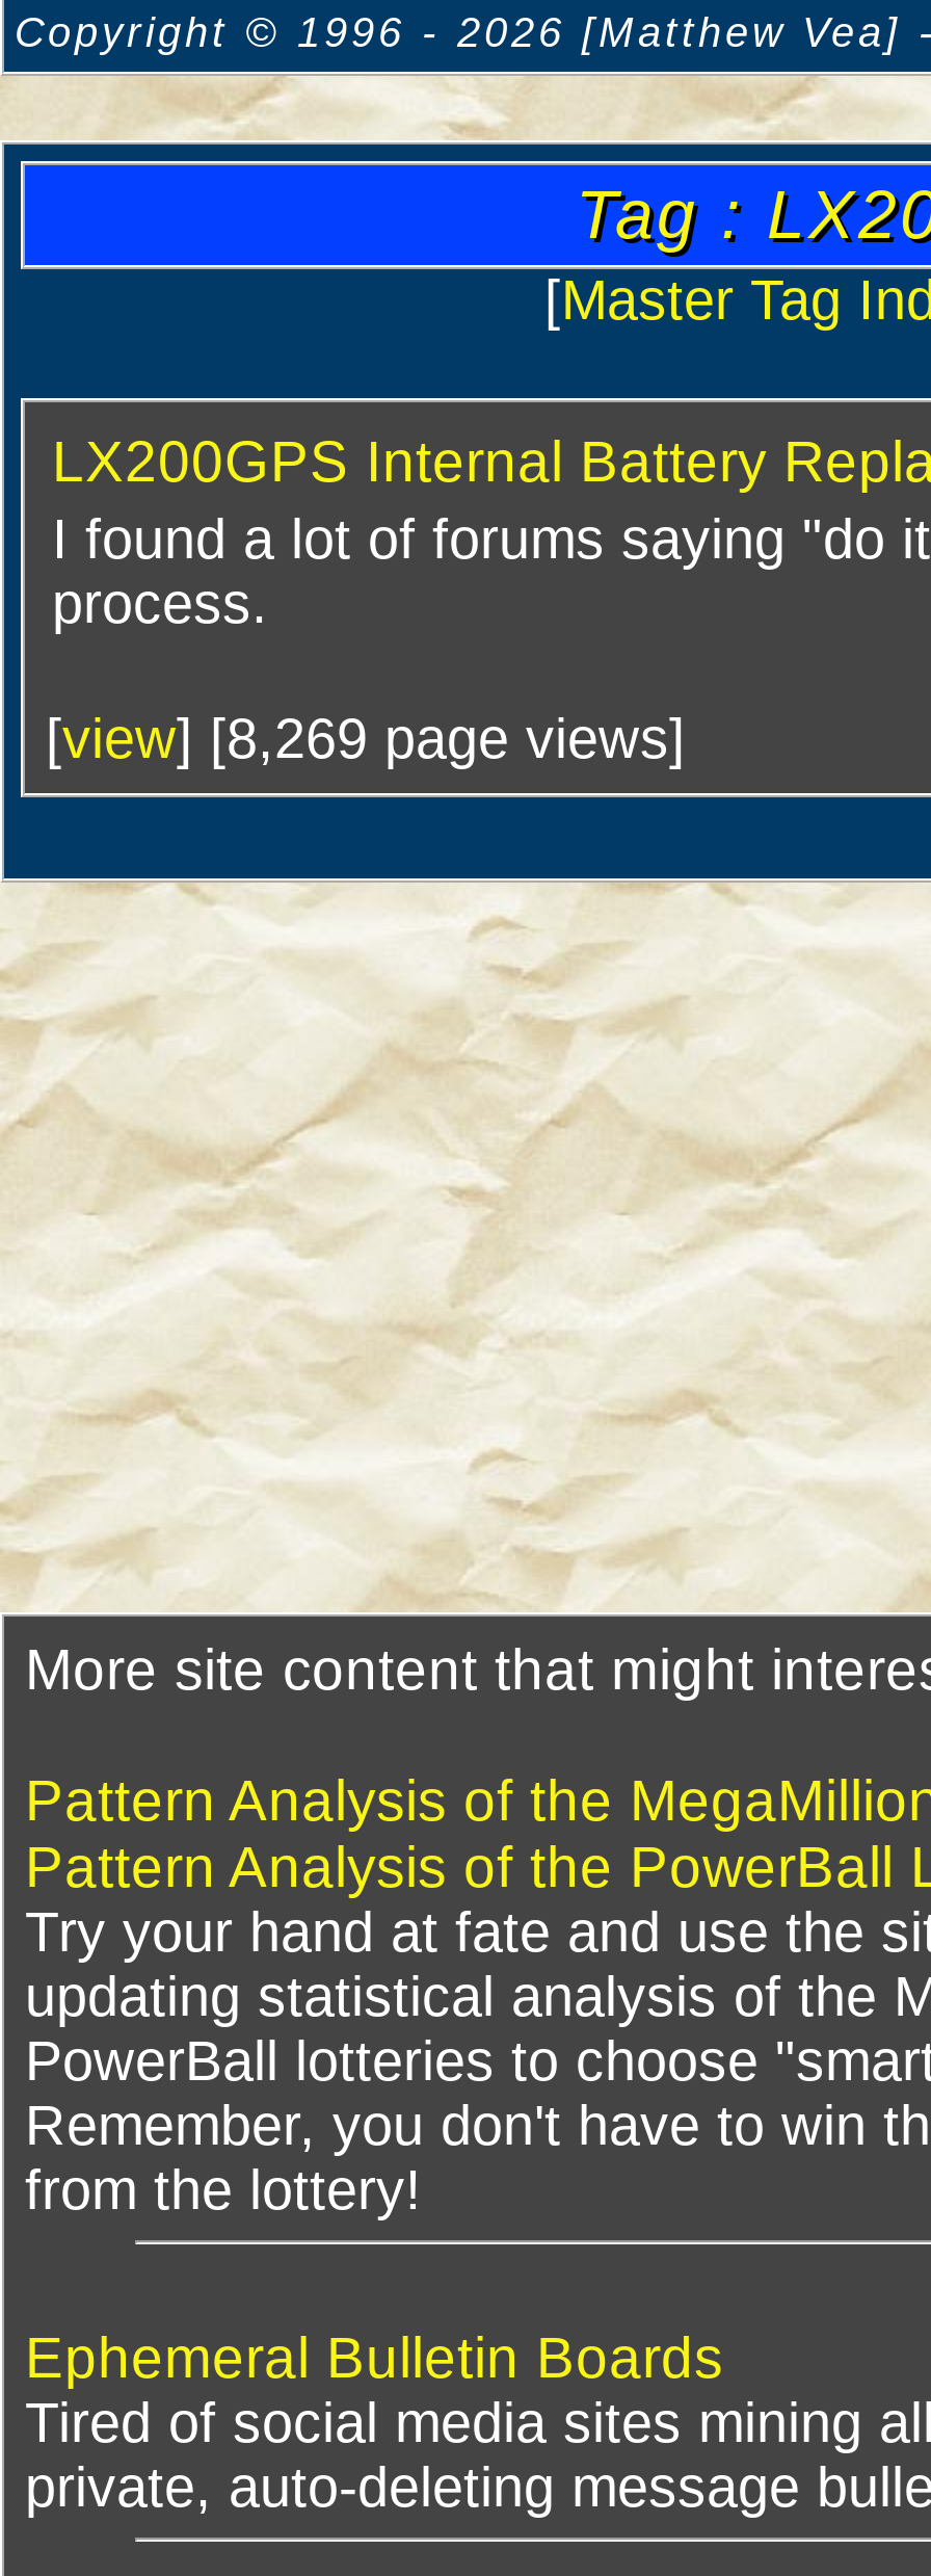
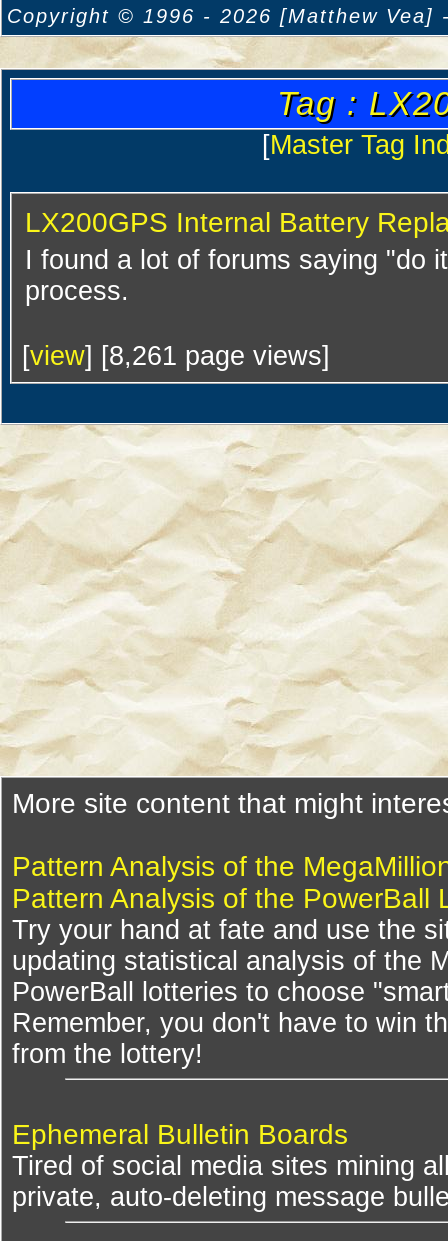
- [view] [8,269 page views]
+ [view] [8,261 page views]
